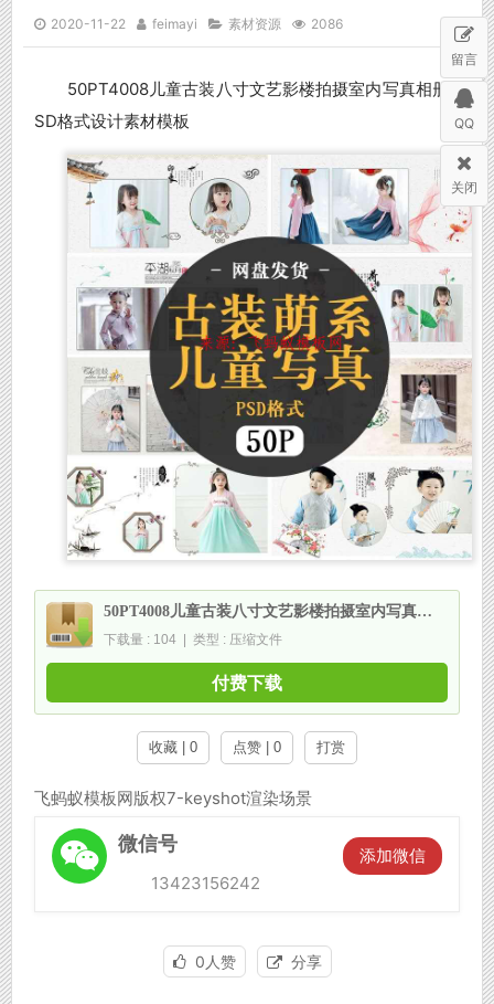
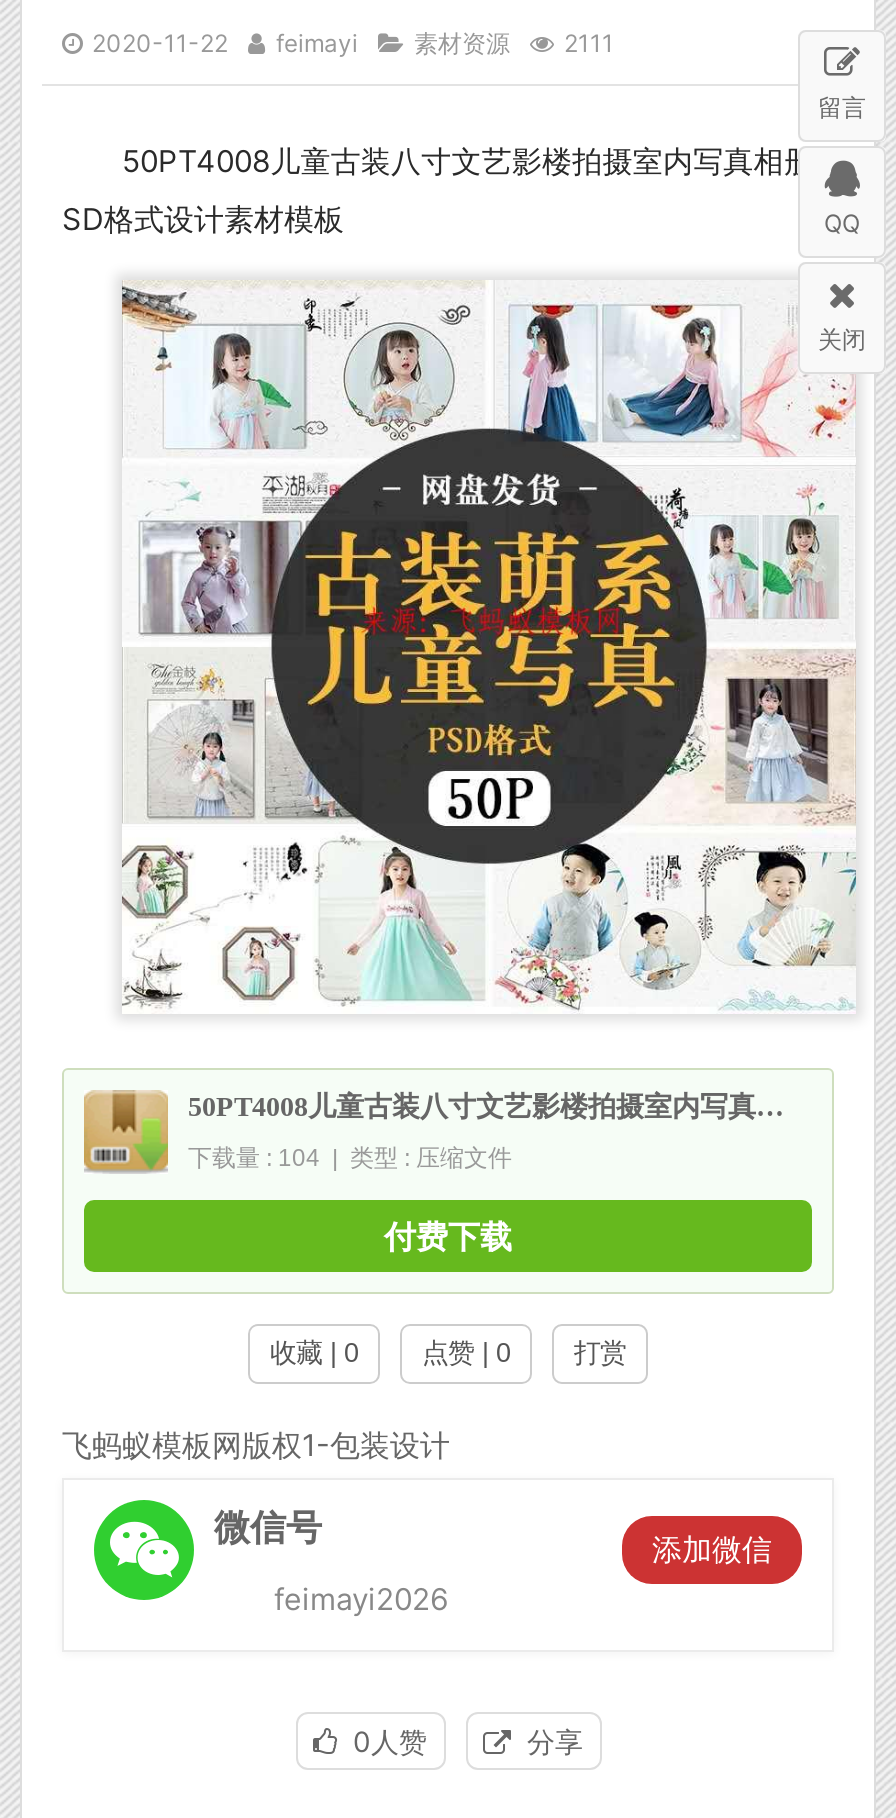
- 2020-11-22 feimayi 素材资源 2086
+ 2020-11-22 feimayi 素材资源 2111

- 飞蚂蚁模板网版权7-keyshot渲染场景
+ 飞蚂蚁模板网版权1-包装设计

- 13423156242
+ feimayi2026
